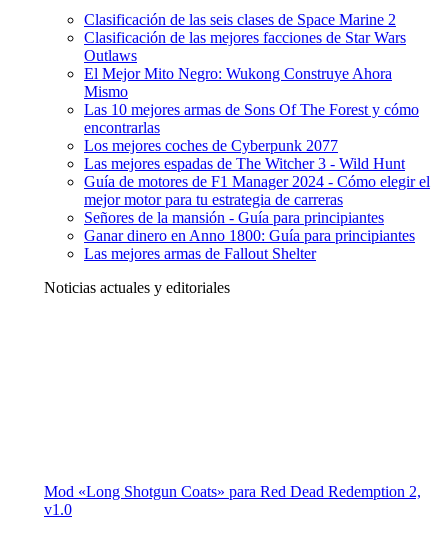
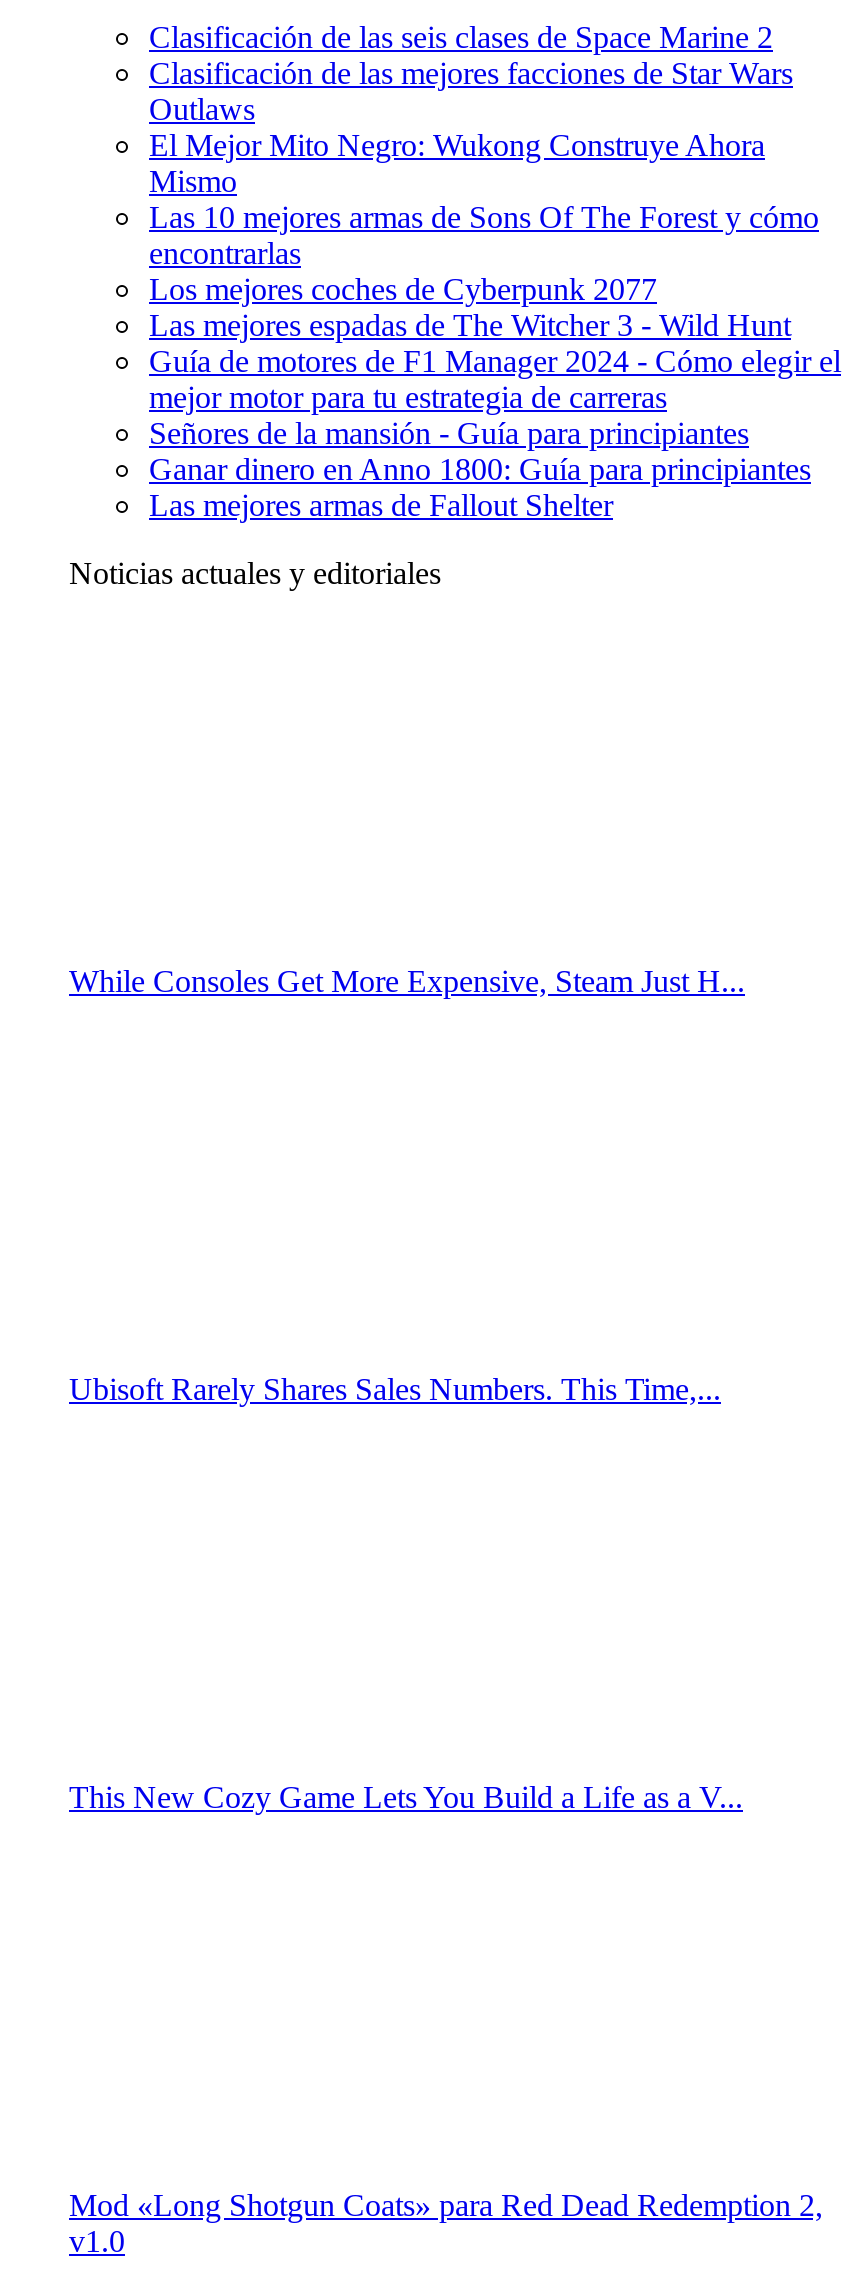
+ While Consoles Get More Expensive, Steam Just H...

+ Ubisoft Rarely Shares Sales Numbers. This Time,...

+ This New Cozy Game Lets You Build a Life as a V...
